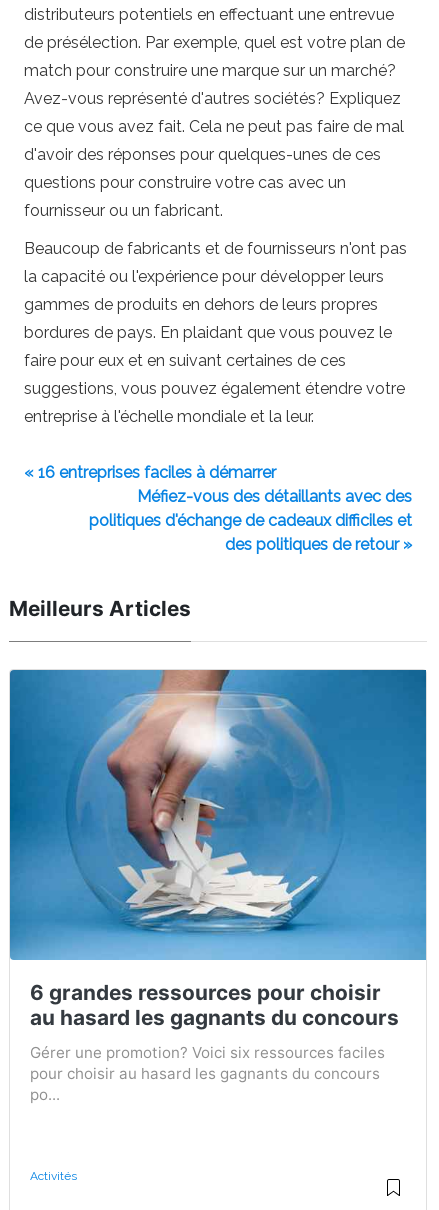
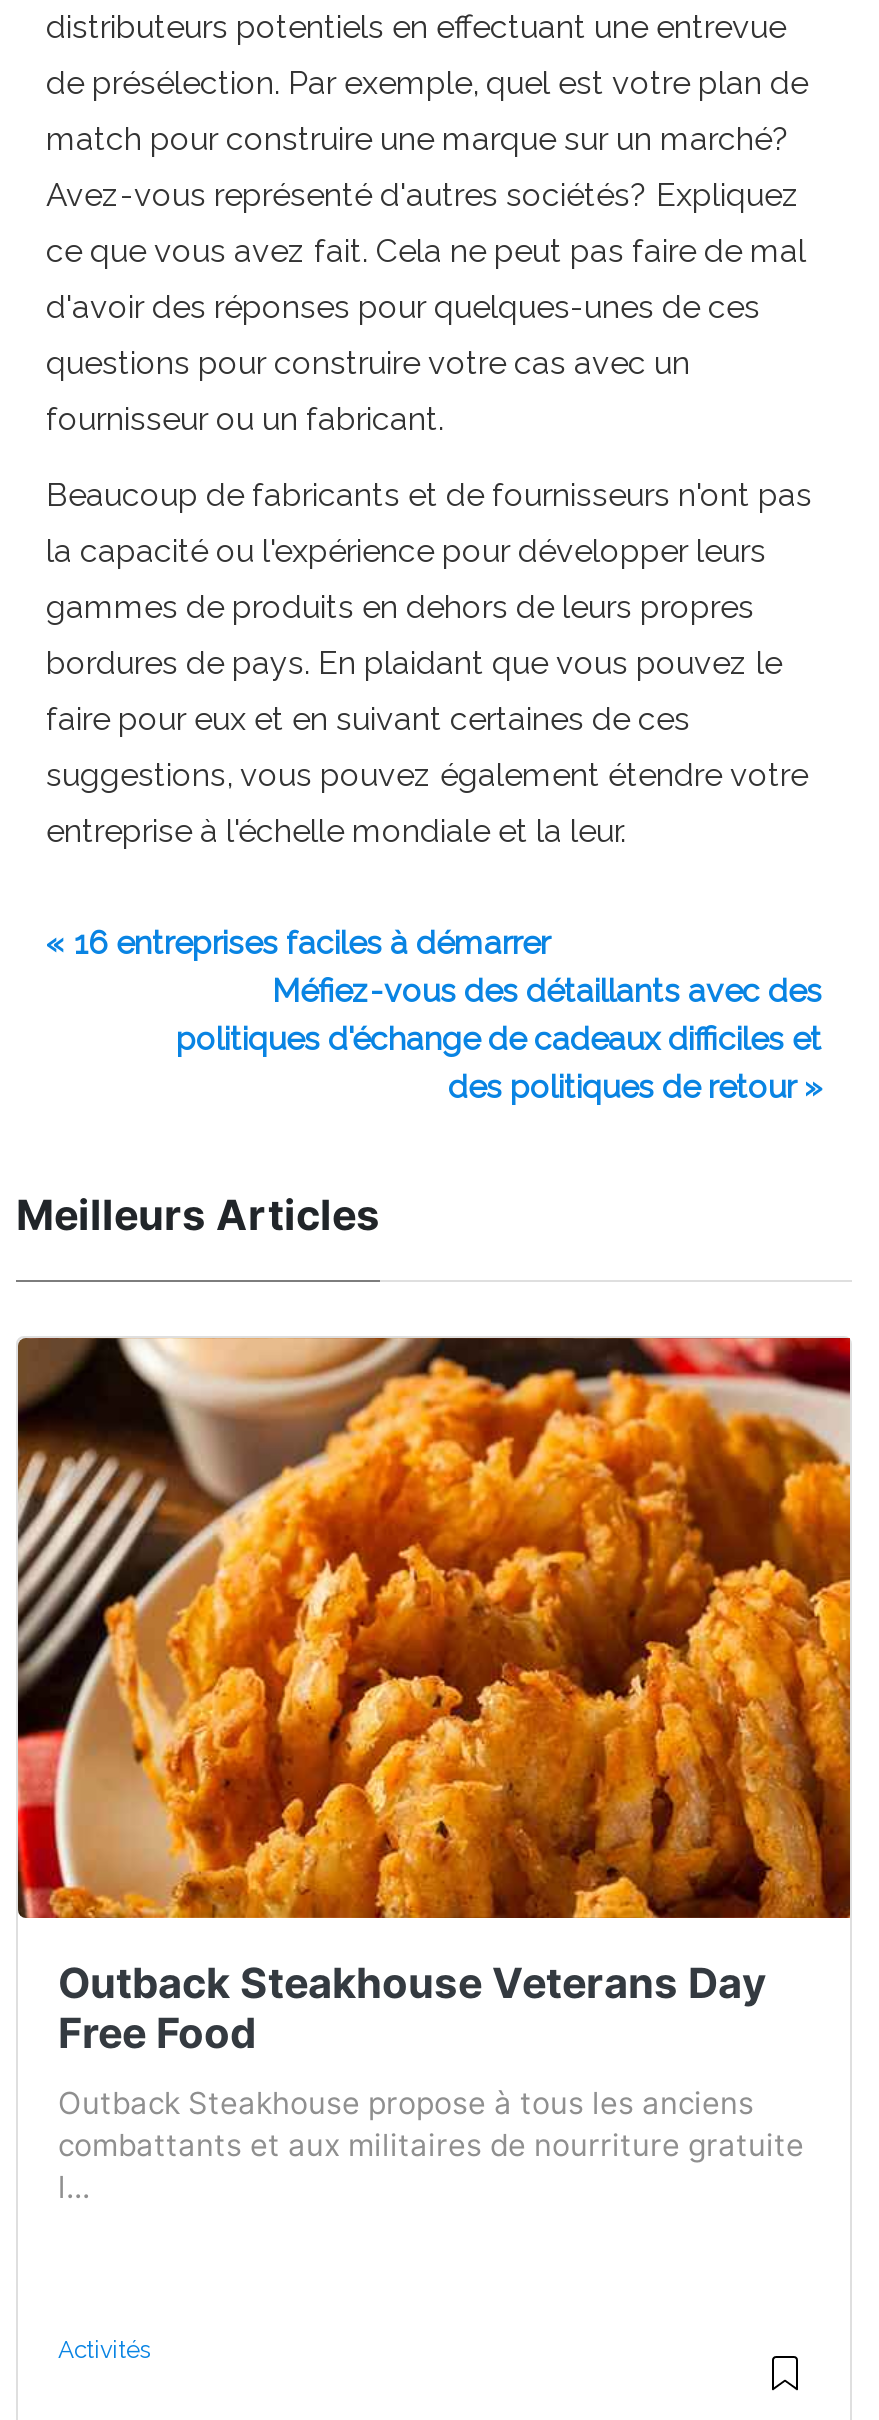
- [image]
- 6 grandes ressources pour choisir
- au hasard les gagnants du concours
+ [image]
+ Outback Steakhouse Veterans Day
+ Free Food

- Gérer une promotion? Voici six ressources faciles
- pour choisir au hasard les gagnants du concours
- po...
+ Outback Steakhouse propose à tous les anciens
+ combattants et aux militaires de nourriture gratuite
+ l...
